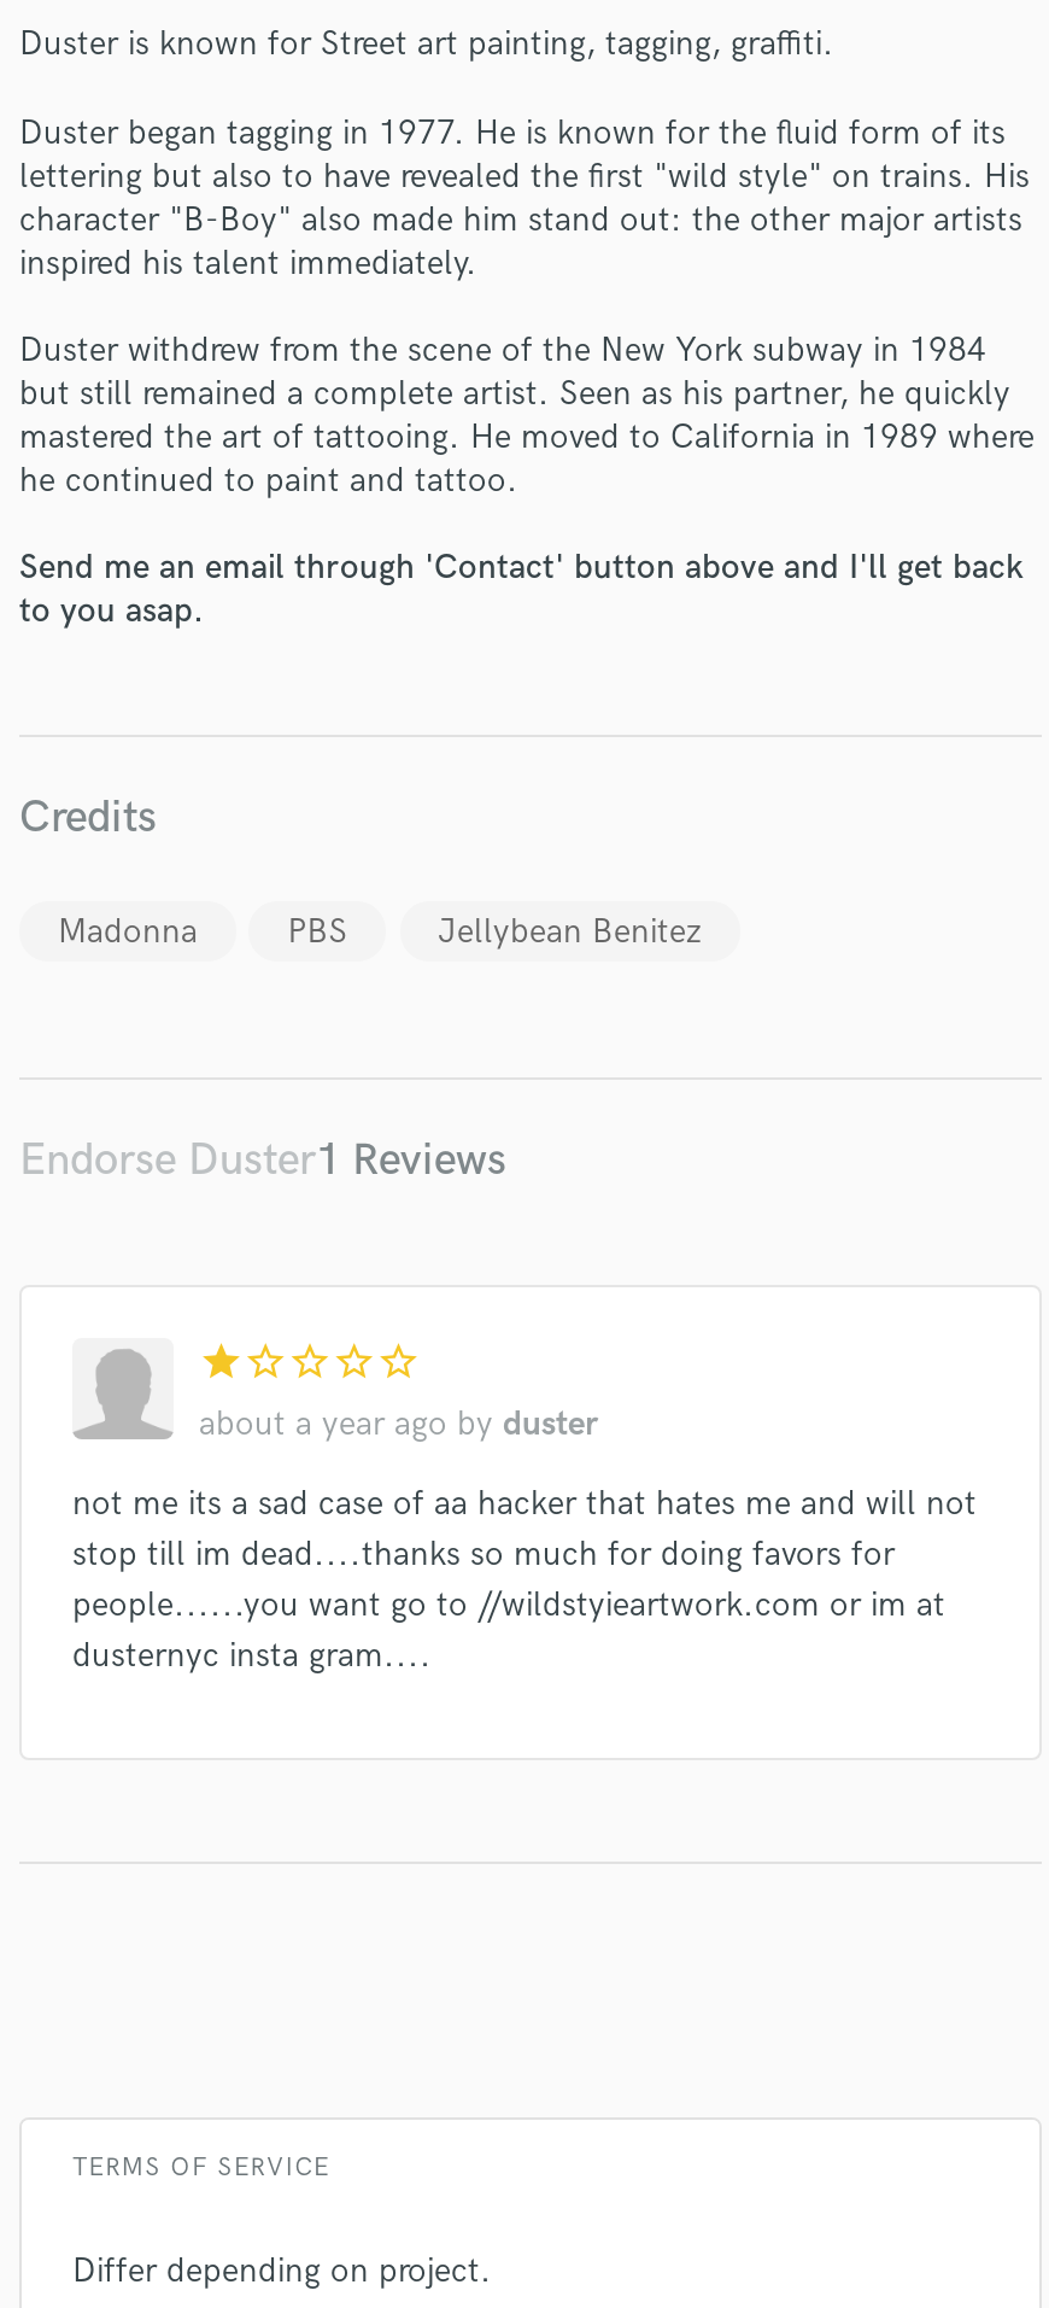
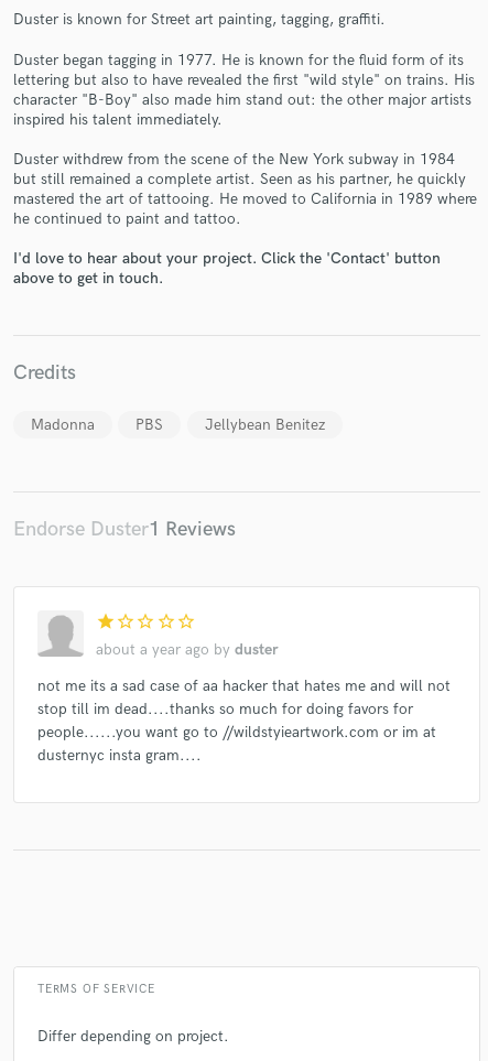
- Send me an email through 'Contact' button above and I'll get back
- to you asap.
+ I'd love to hear about your project. Click the 'Contact' button
+ above to get in touch.
